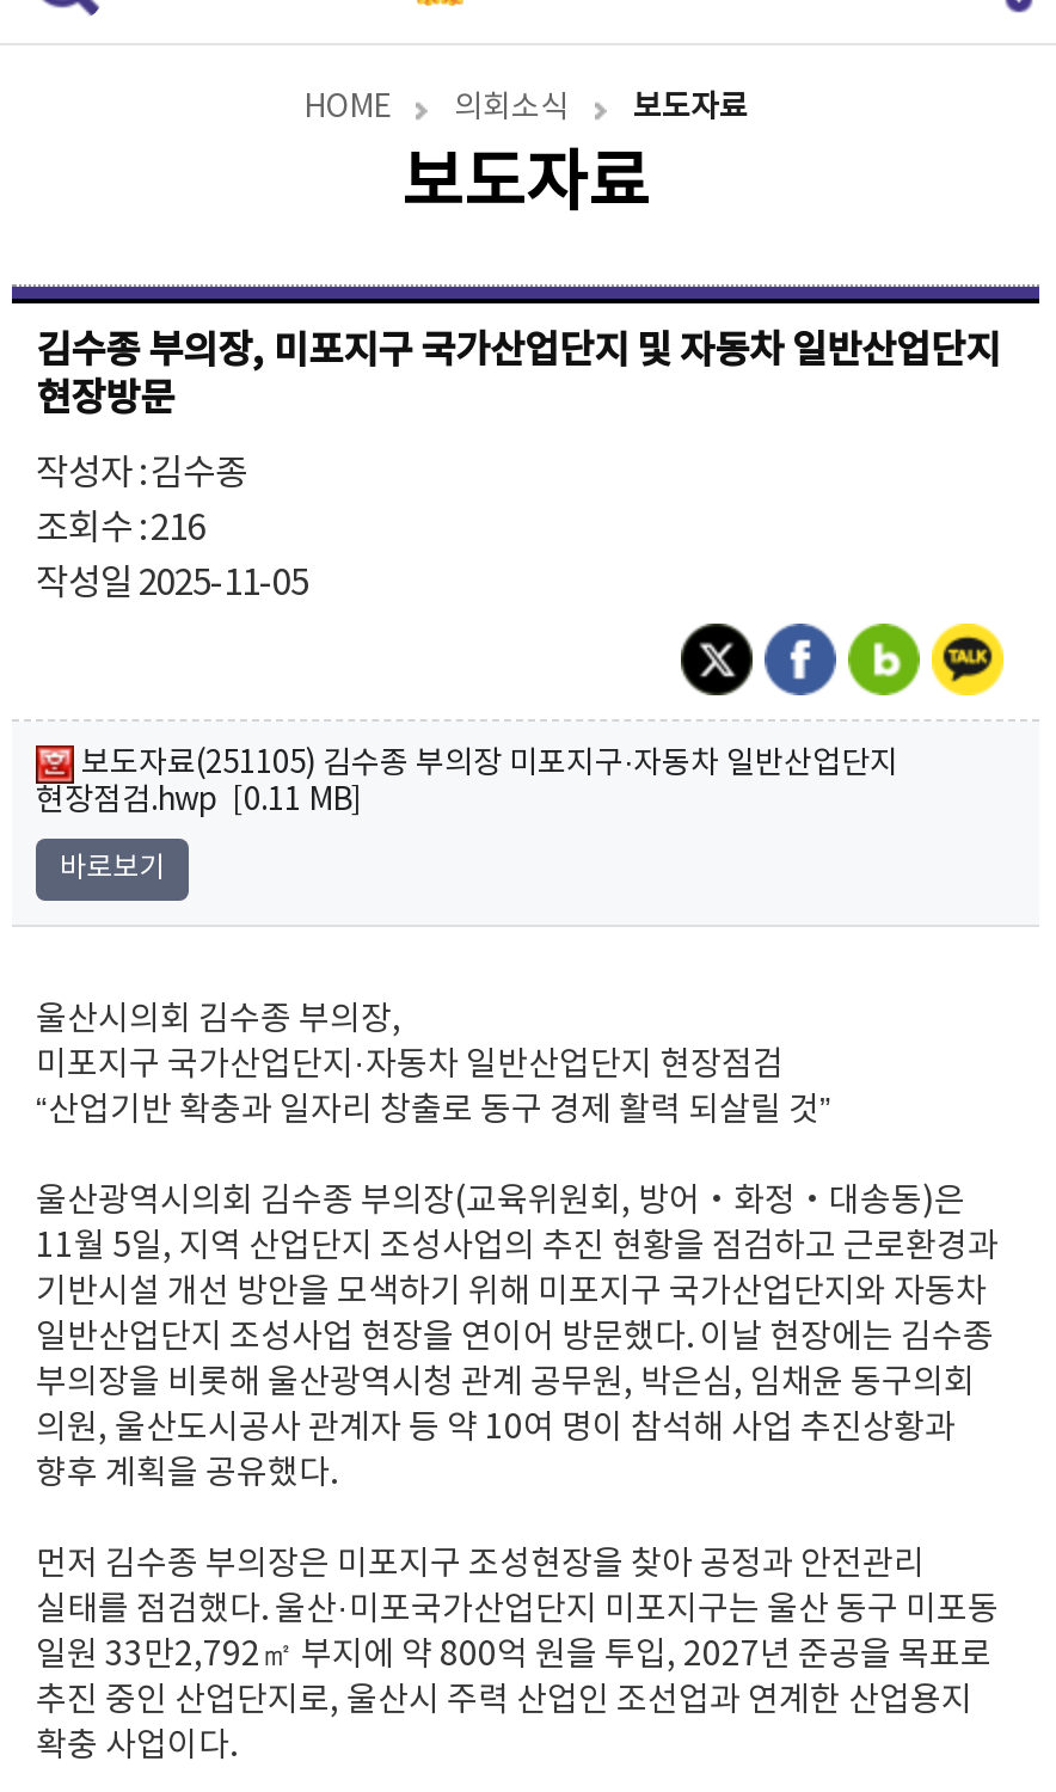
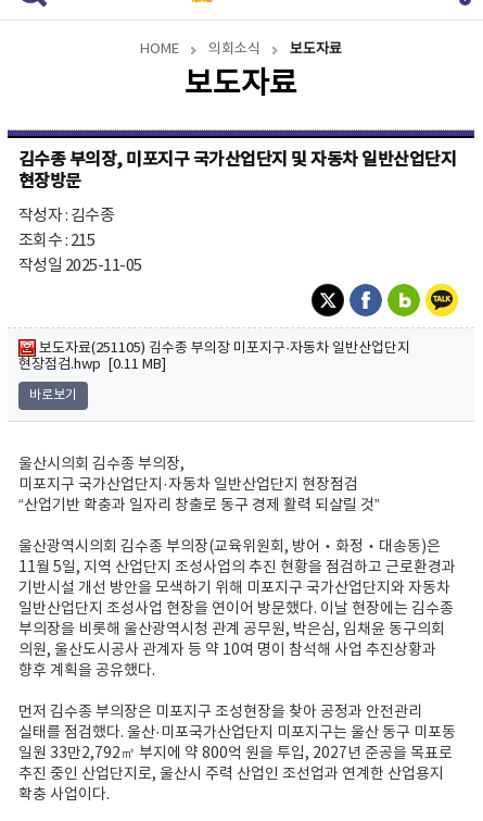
- 조회수 : 216
+ 조회수 : 215
